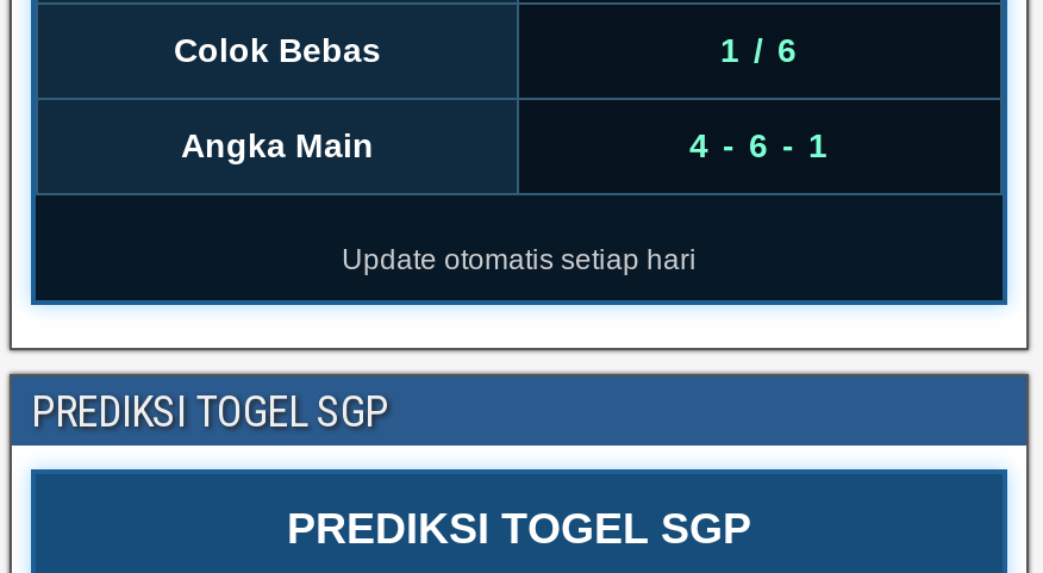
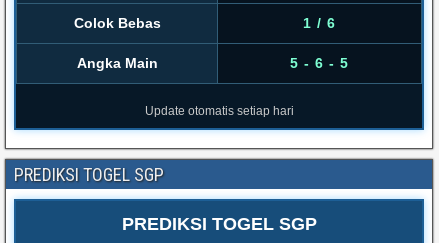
- 4 - 6 - 1
+ 5 - 6 - 5
